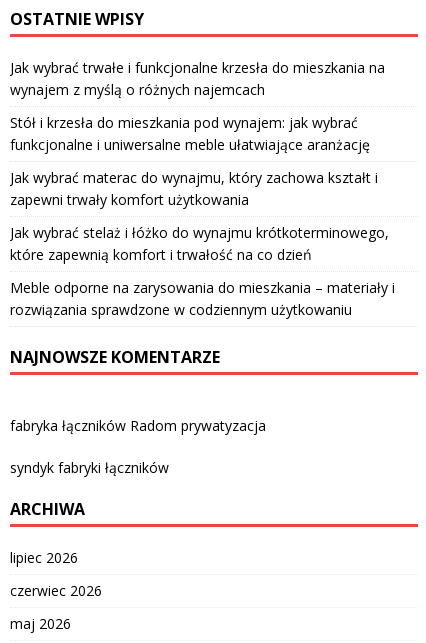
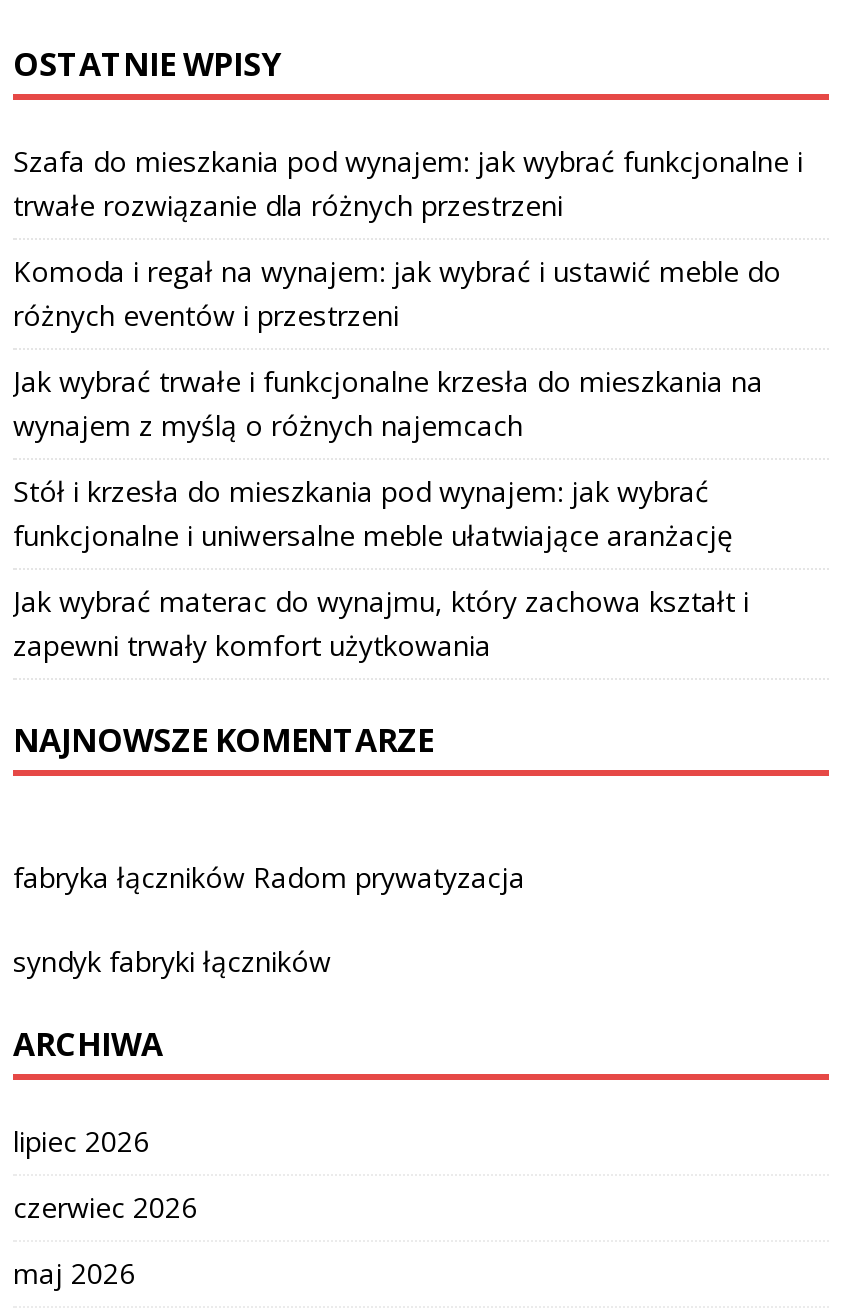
+ Szafa do mieszkania pod wynajem: jak wybrać funkcjonalne i
+ trwałe rozwiązanie dla różnych przestrzeni
+ Komoda i regał na wynajem: jak wybrać i ustawić meble do
+ różnych eventów i przestrzeni

moved down: Jak wybrać trwałe i funkcjonalne krzesła do mieszkania na | wynajem z myślą o różnych najemcach | Stół i krzesła do mieszkania pod wynajem: jak wybrać | funkcjonalne i uniwersalne meble ułatwiające aranżację | Jak wybrać materac do wynajmu, który zachowa kształt i | zapewni trwały komfort użytkowania

- Jak wybrać stelaż i łóżko do wynajmu krótkoterminowego,
- które zapewnią komfort i trwałość na co dzień
- Meble odporne na zarysowania do mieszkania – materiały i
- rozwiązania sprawdzone w codziennym użytkowaniu
